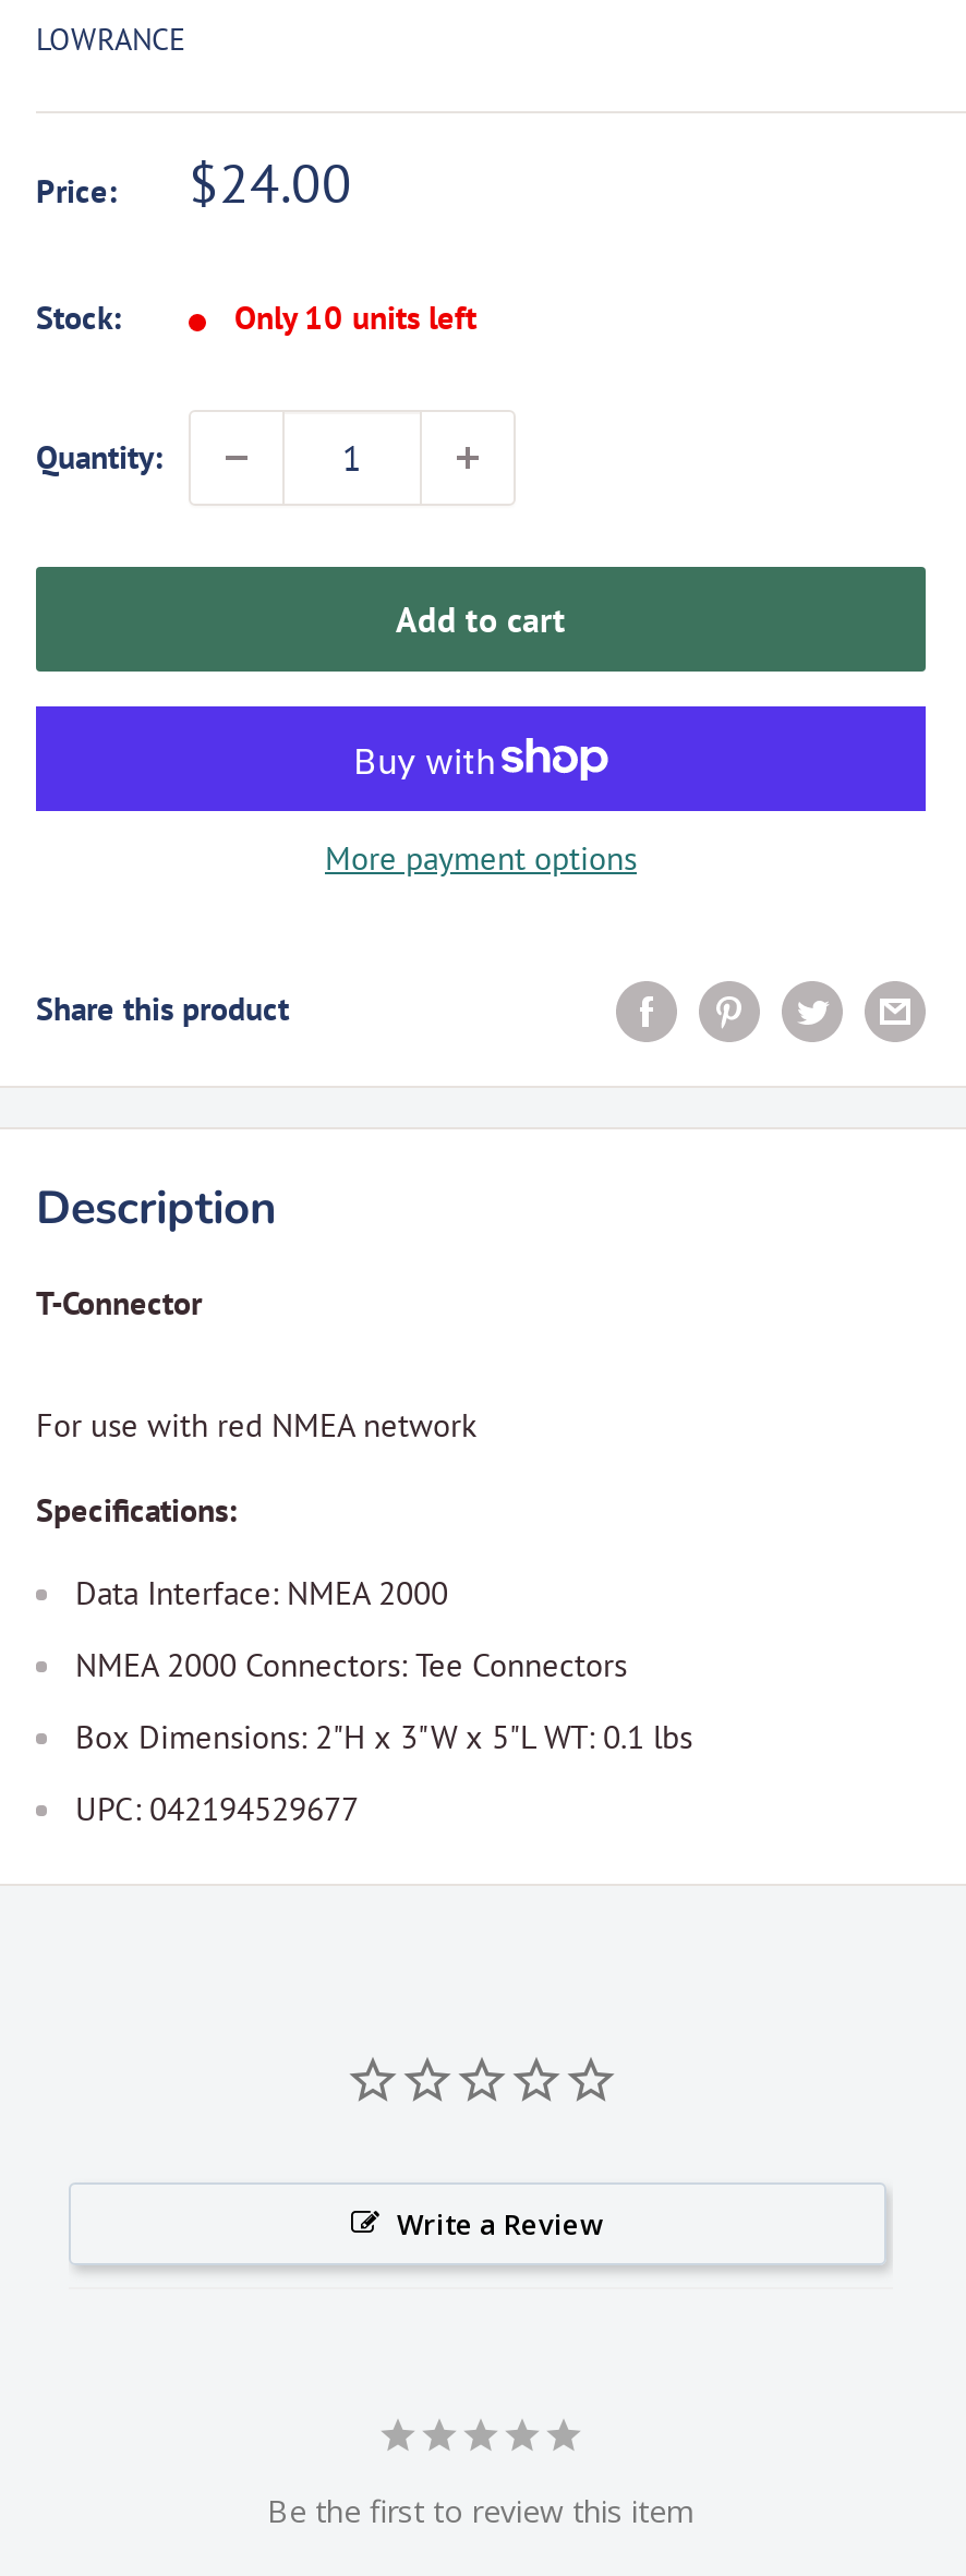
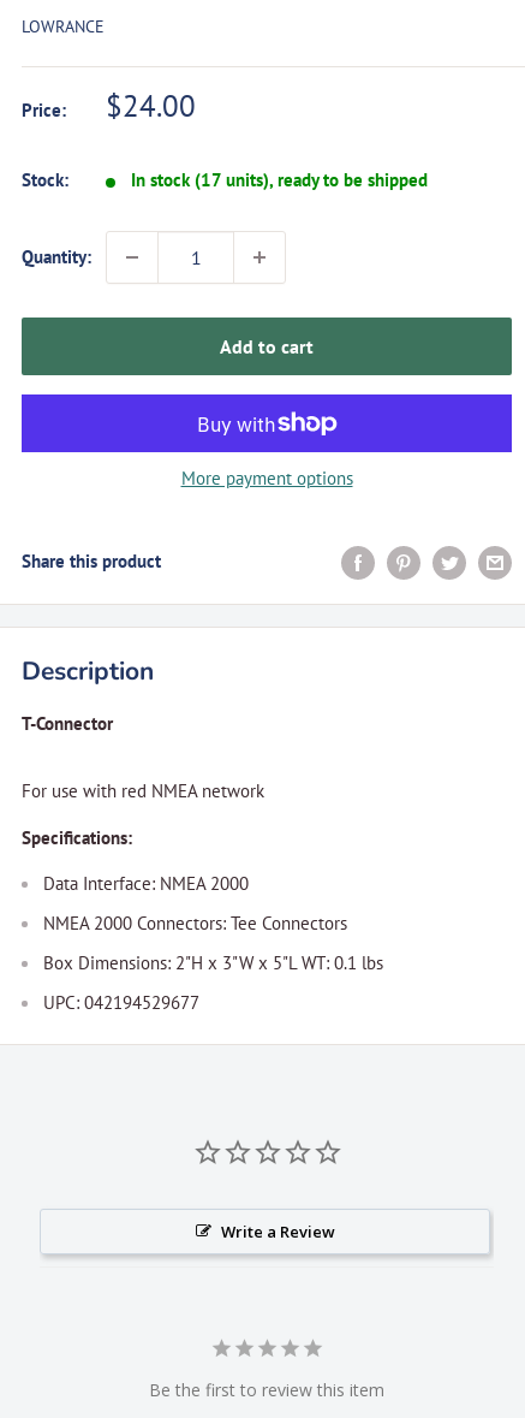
- Only 10 units left
+ In stock (17 units), ready to be shipped
